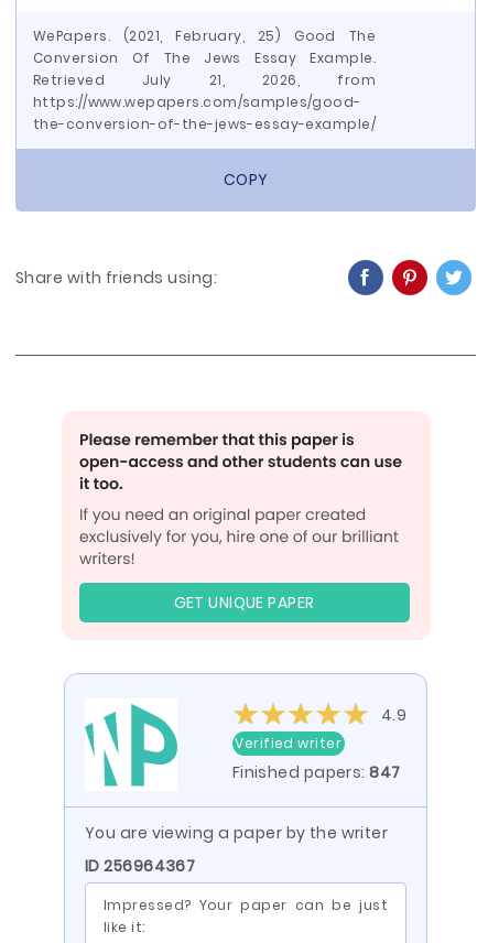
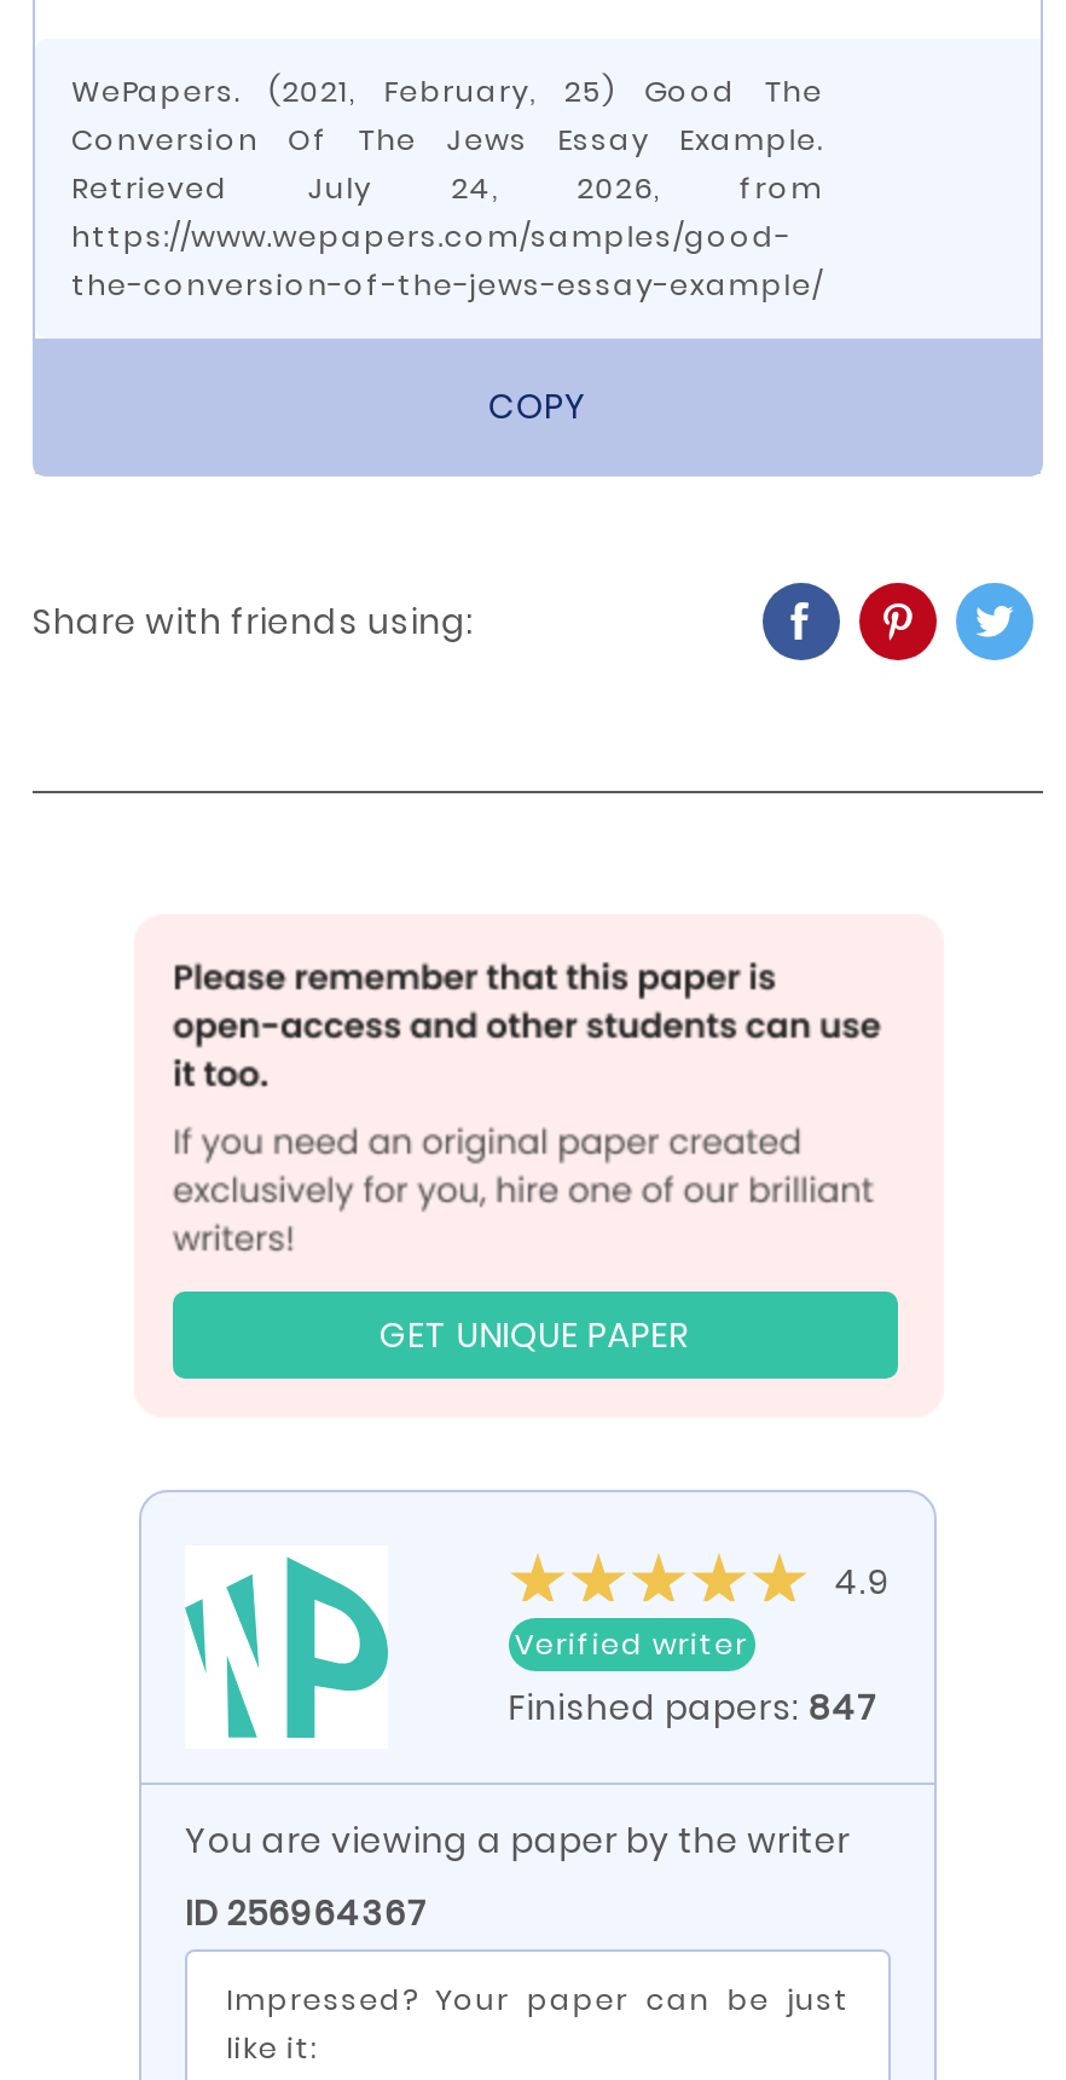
- Retrieved July 21, 2026, from
+ Retrieved July 24, 2026, from
